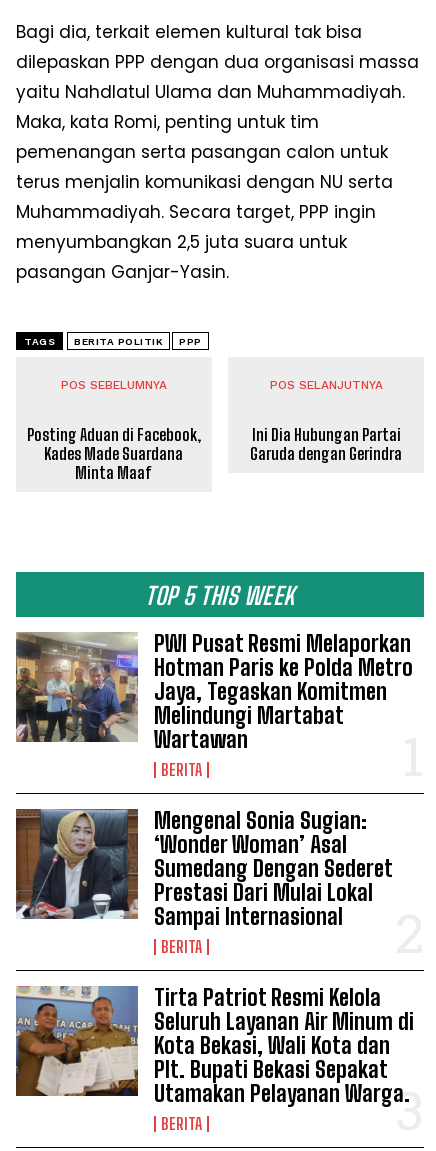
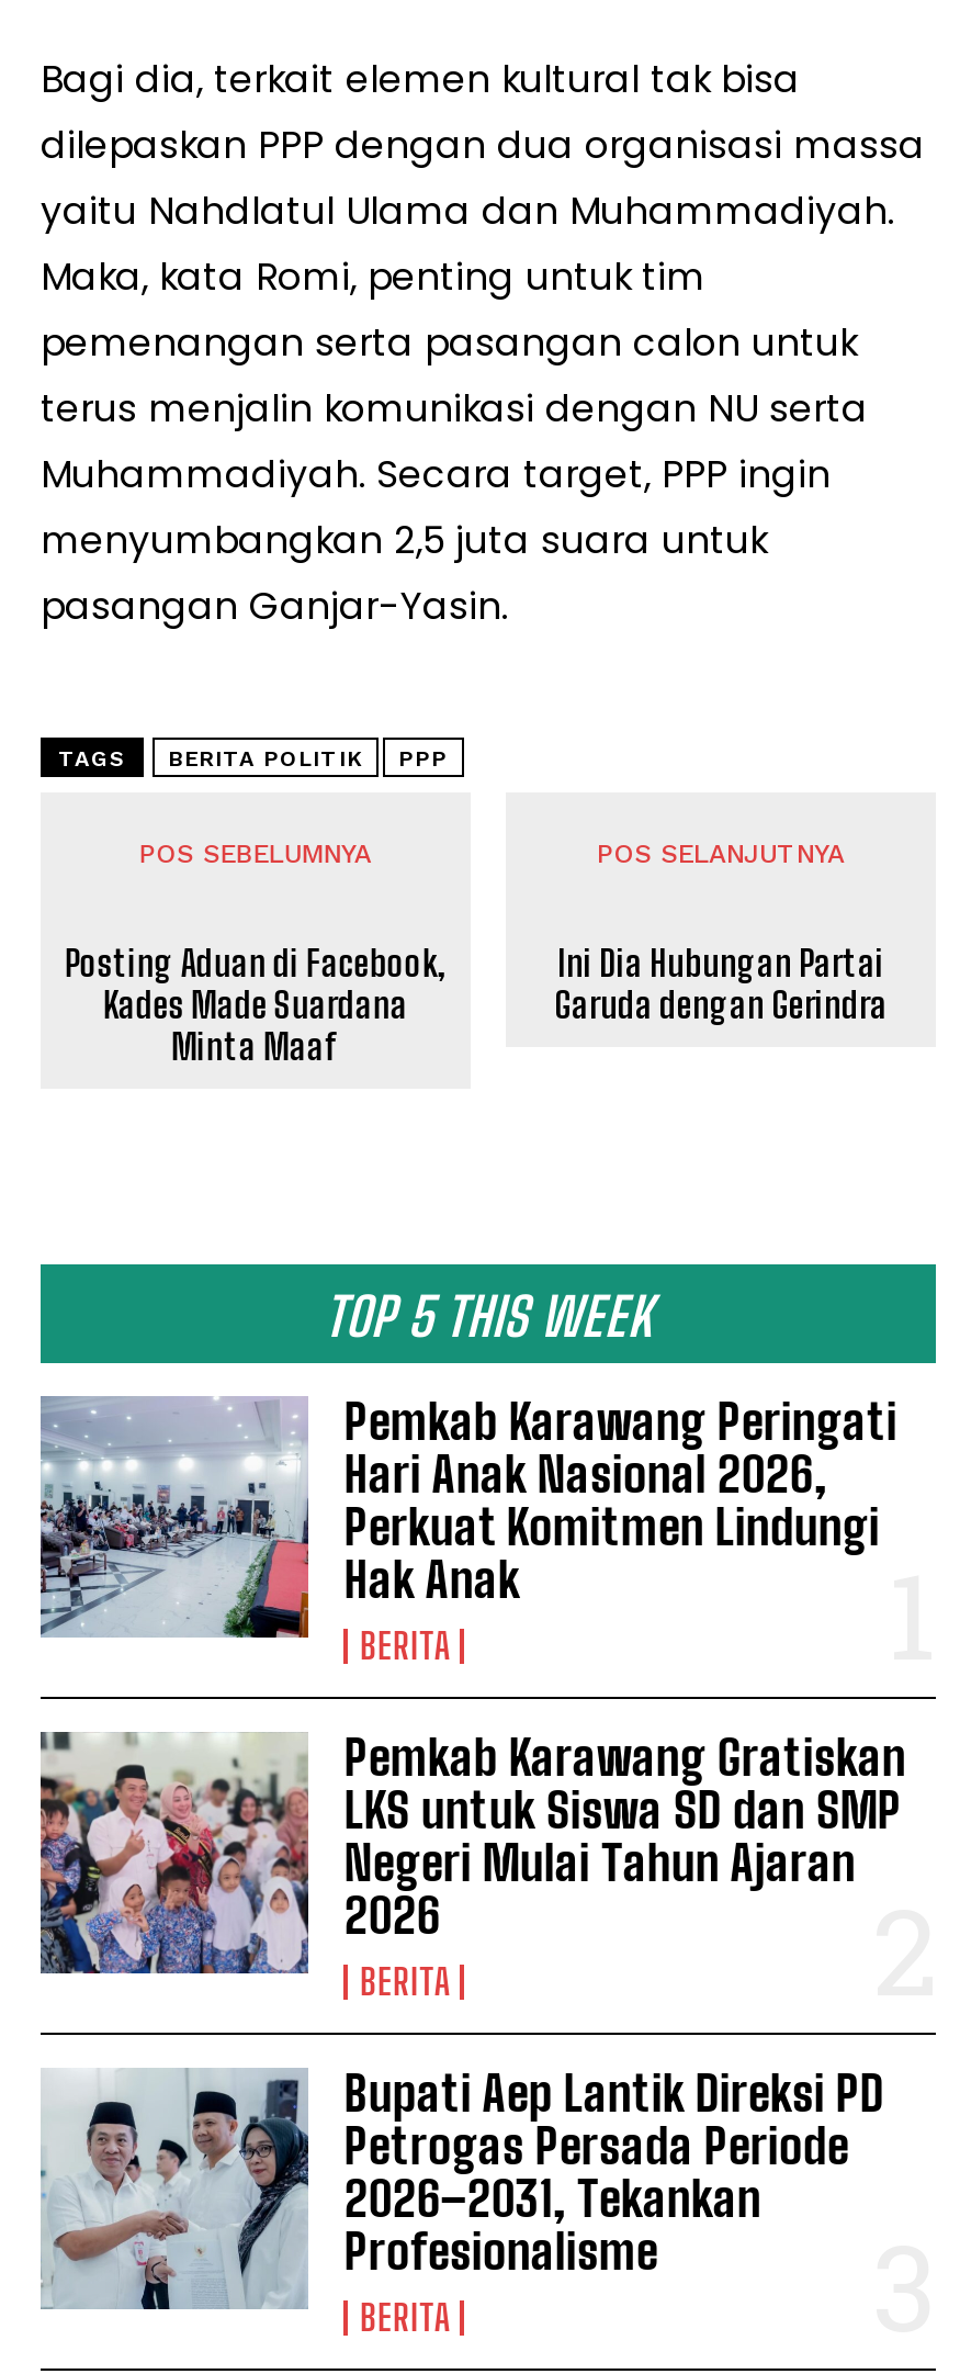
- [image]
- PWI Pusat Resmi Melaporkan
- Hotman Paris ke Polda Metro
- Jaya, Tegaskan Komitmen
- Melindungi Martabat
- Wartawan
+ [image]
+ Pemkab Karawang Peringati
+ Hari Anak Nasional 2026,
+ Perkuat Komitmen Lindungi
+ Hak Anak

- [image]
- Mengenal Sonia Sugian:
- ‘Wonder Woman’ Asal
- Sumedang Dengan Sederet
- Prestasi Dari Mulai Lokal
- Sampai Internasional
+ [image]
+ Pemkab Karawang Gratiskan
+ LKS untuk Siswa SD dan SMP
+ Negeri Mulai Tahun Ajaran
+ 2026

- [image]
- Tirta Patriot Resmi Kelola
- Seluruh Layanan Air Minum di
- Kota Bekasi, Wali Kota dan
- Plt. Bupati Bekasi Sepakat
- Utamakan Pelayanan Warga.
+ [image]
+ Bupati Aep Lantik Direksi PD
+ Petrogas Persada Periode
+ 2026–2031, Tekankan
+ Profesionalisme
